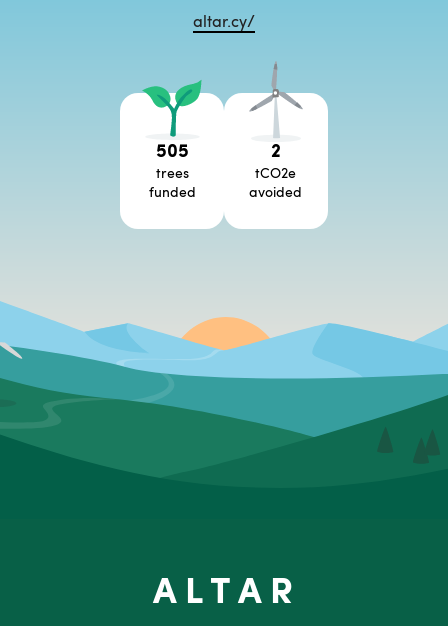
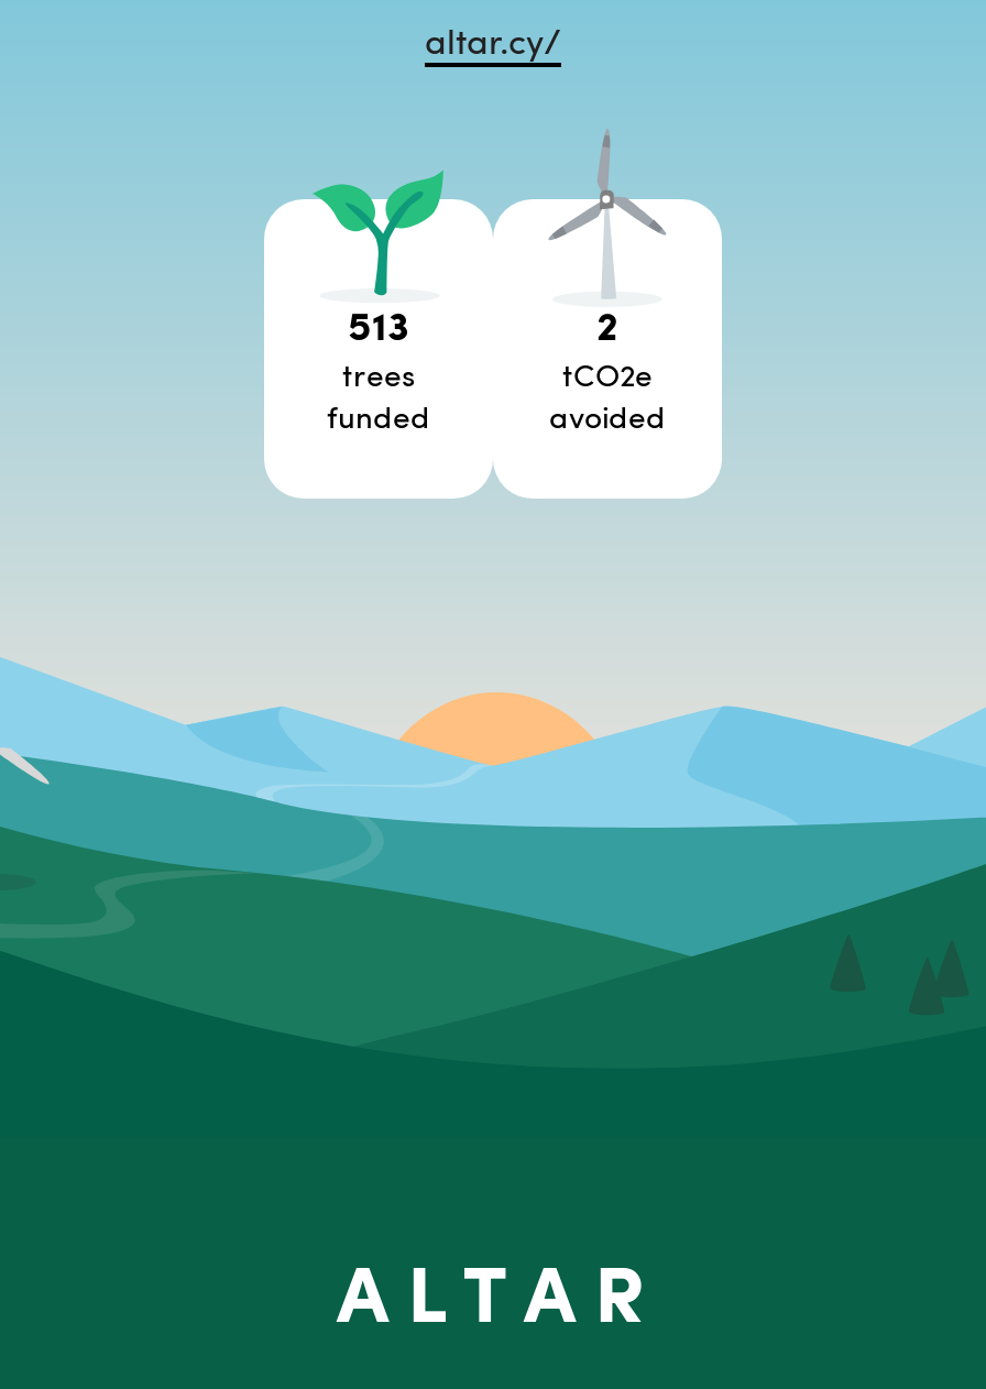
- 505
+ 513
